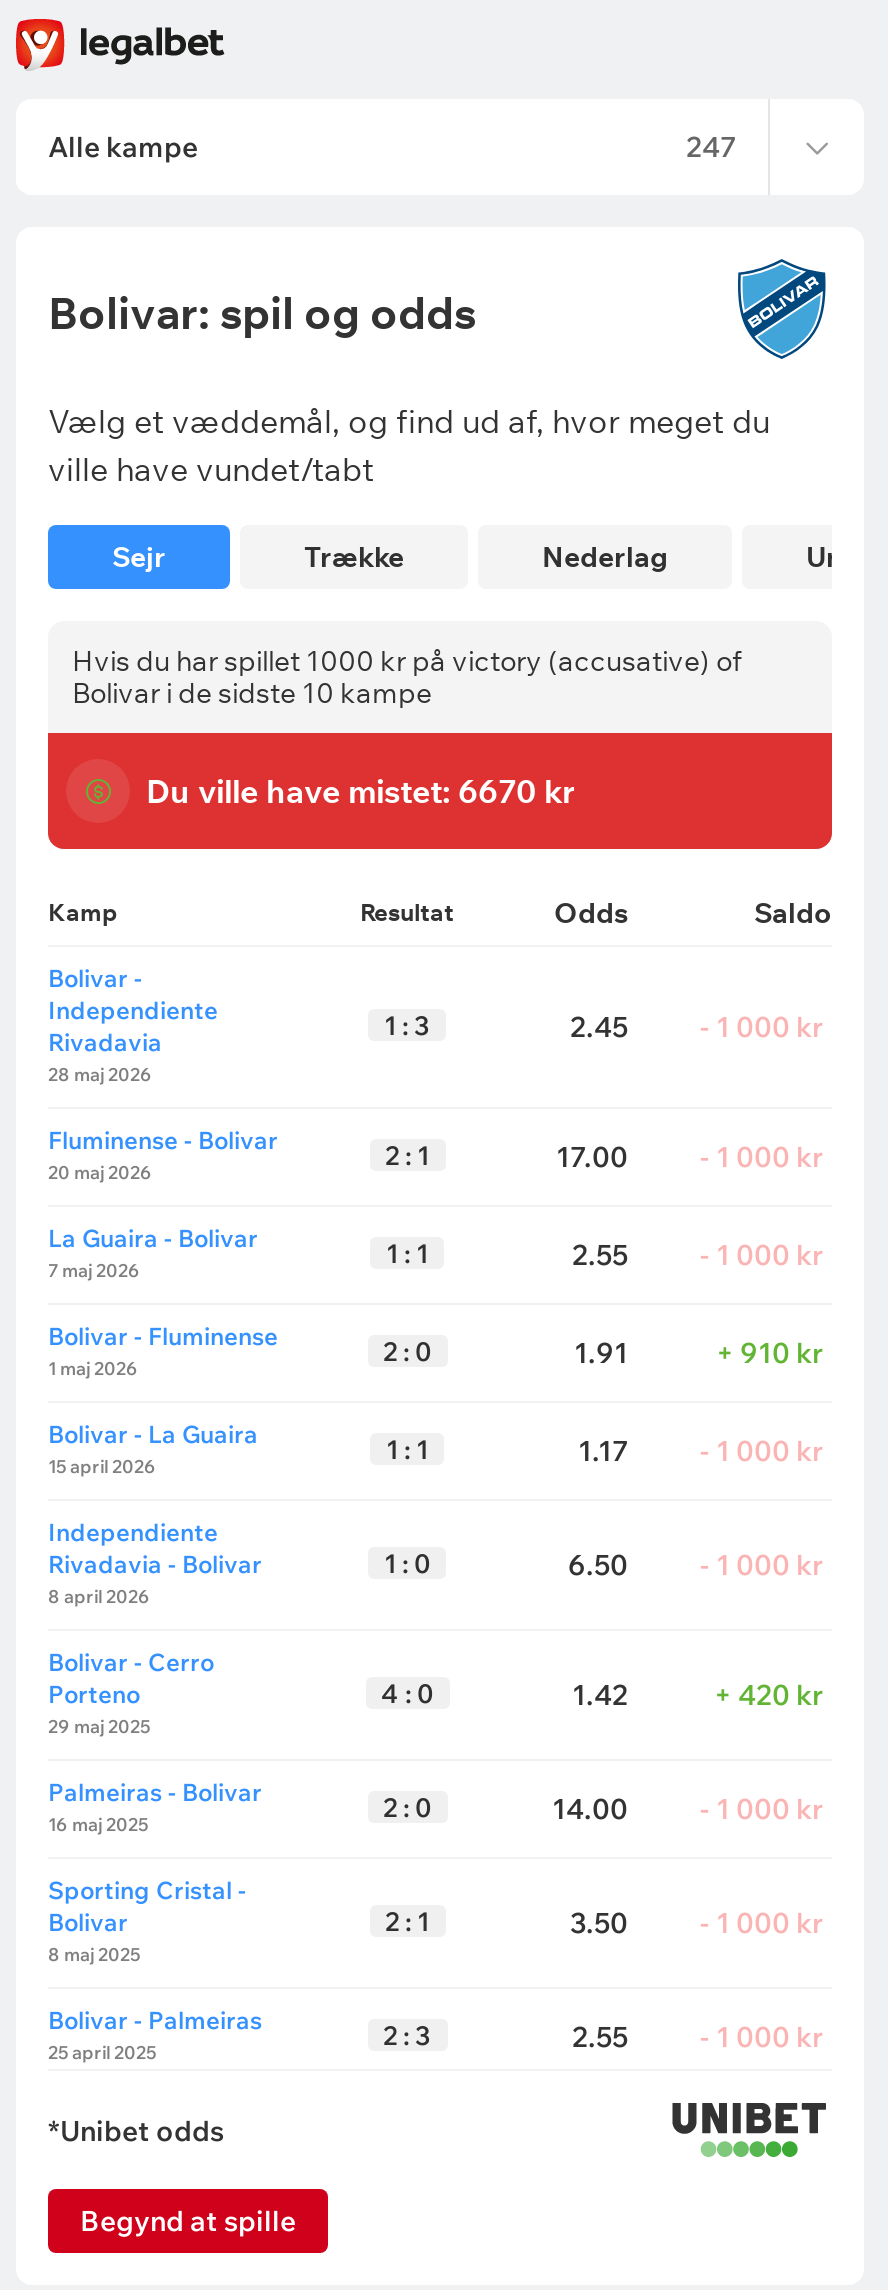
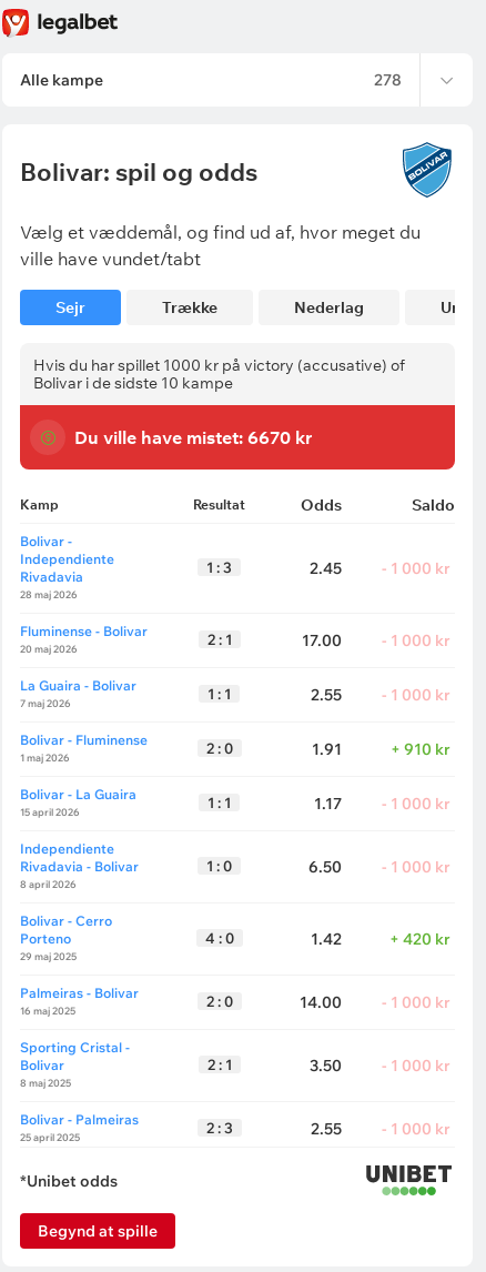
- 247
+ 278
